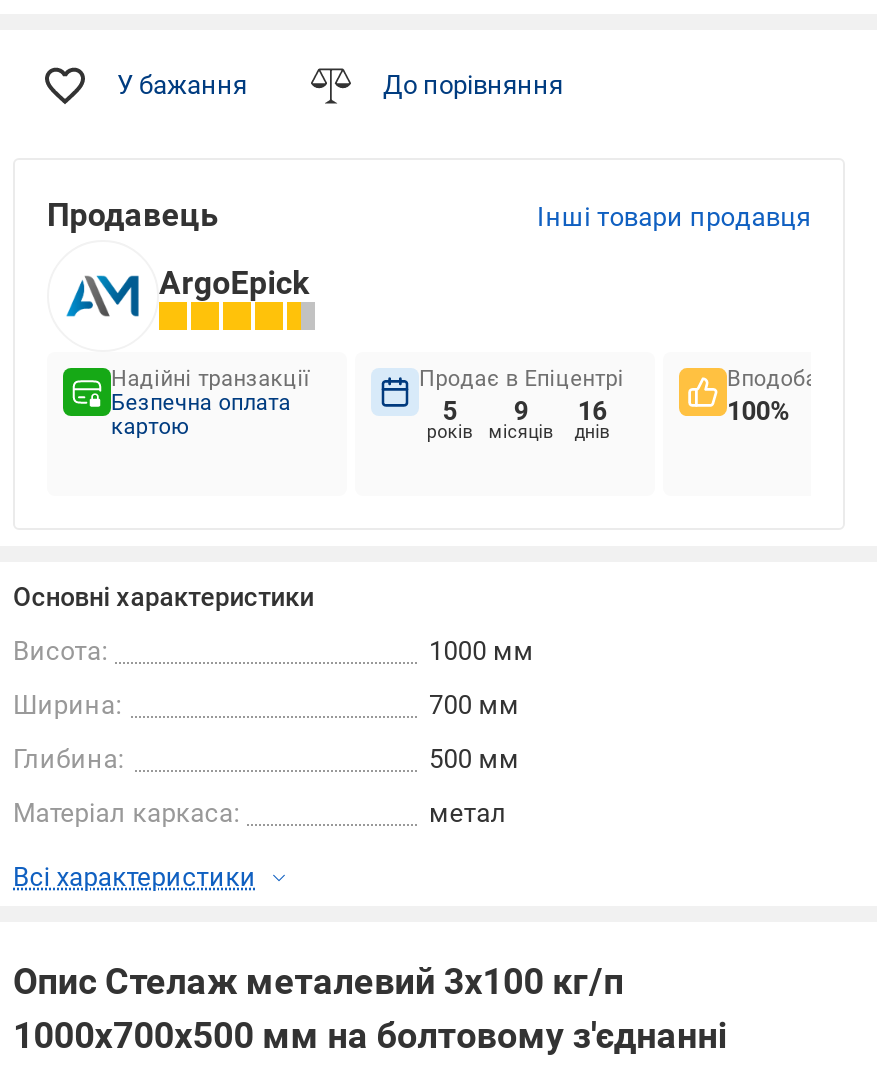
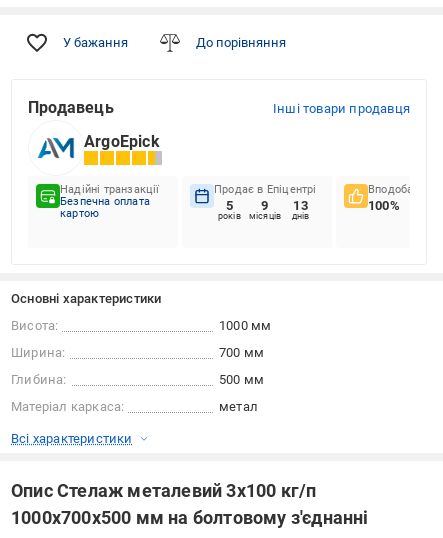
- 5 9 16
+ 5 9 13
